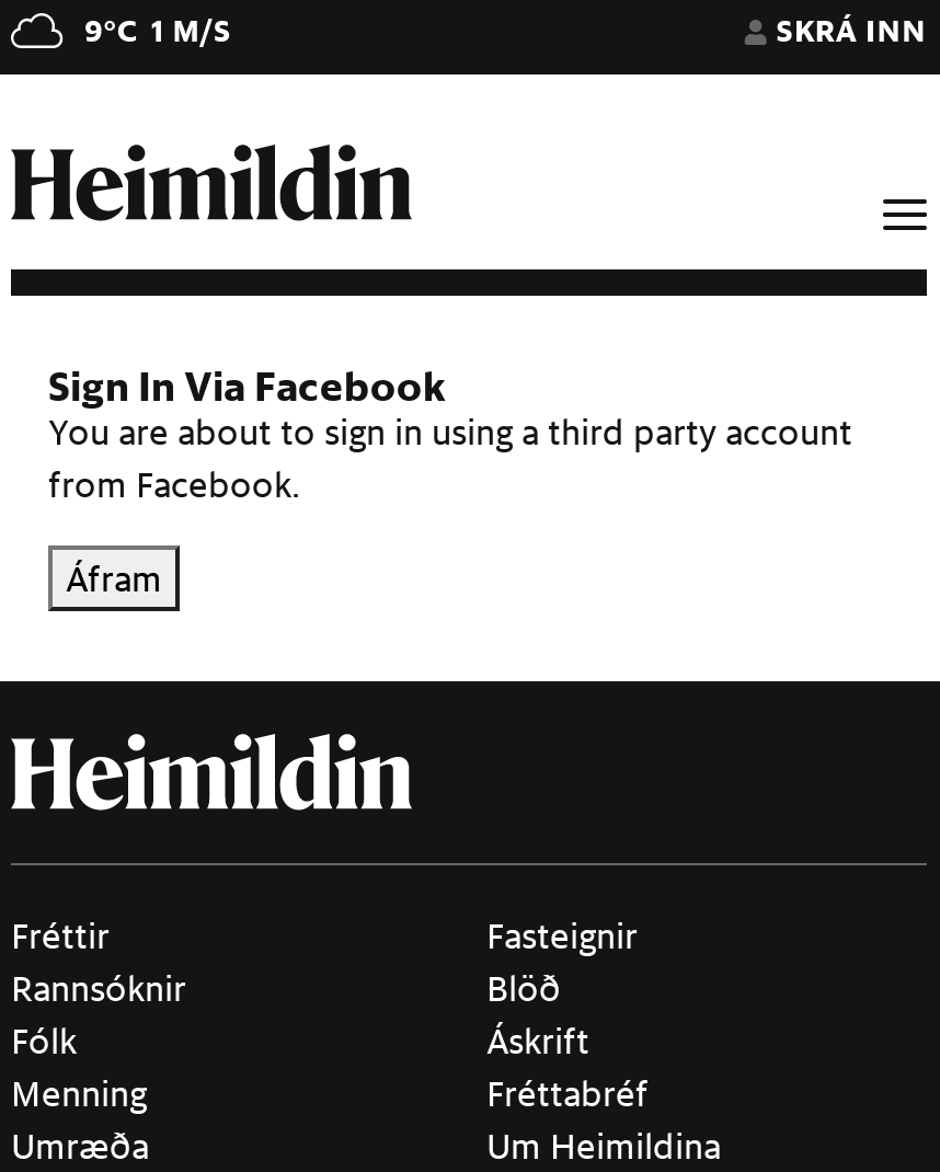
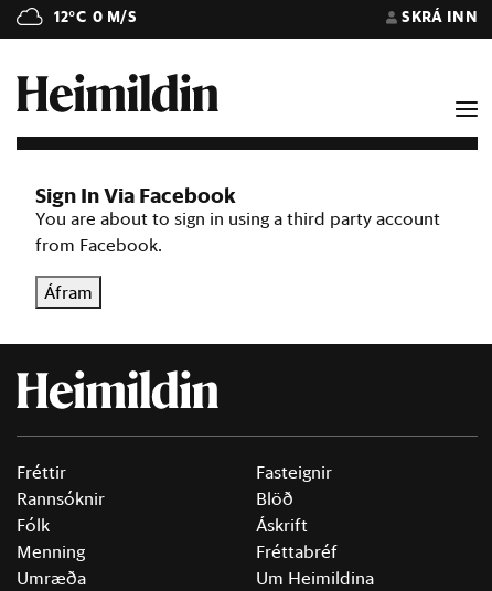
- 9°C 1 M/S
+ 12°C 0 M/S
